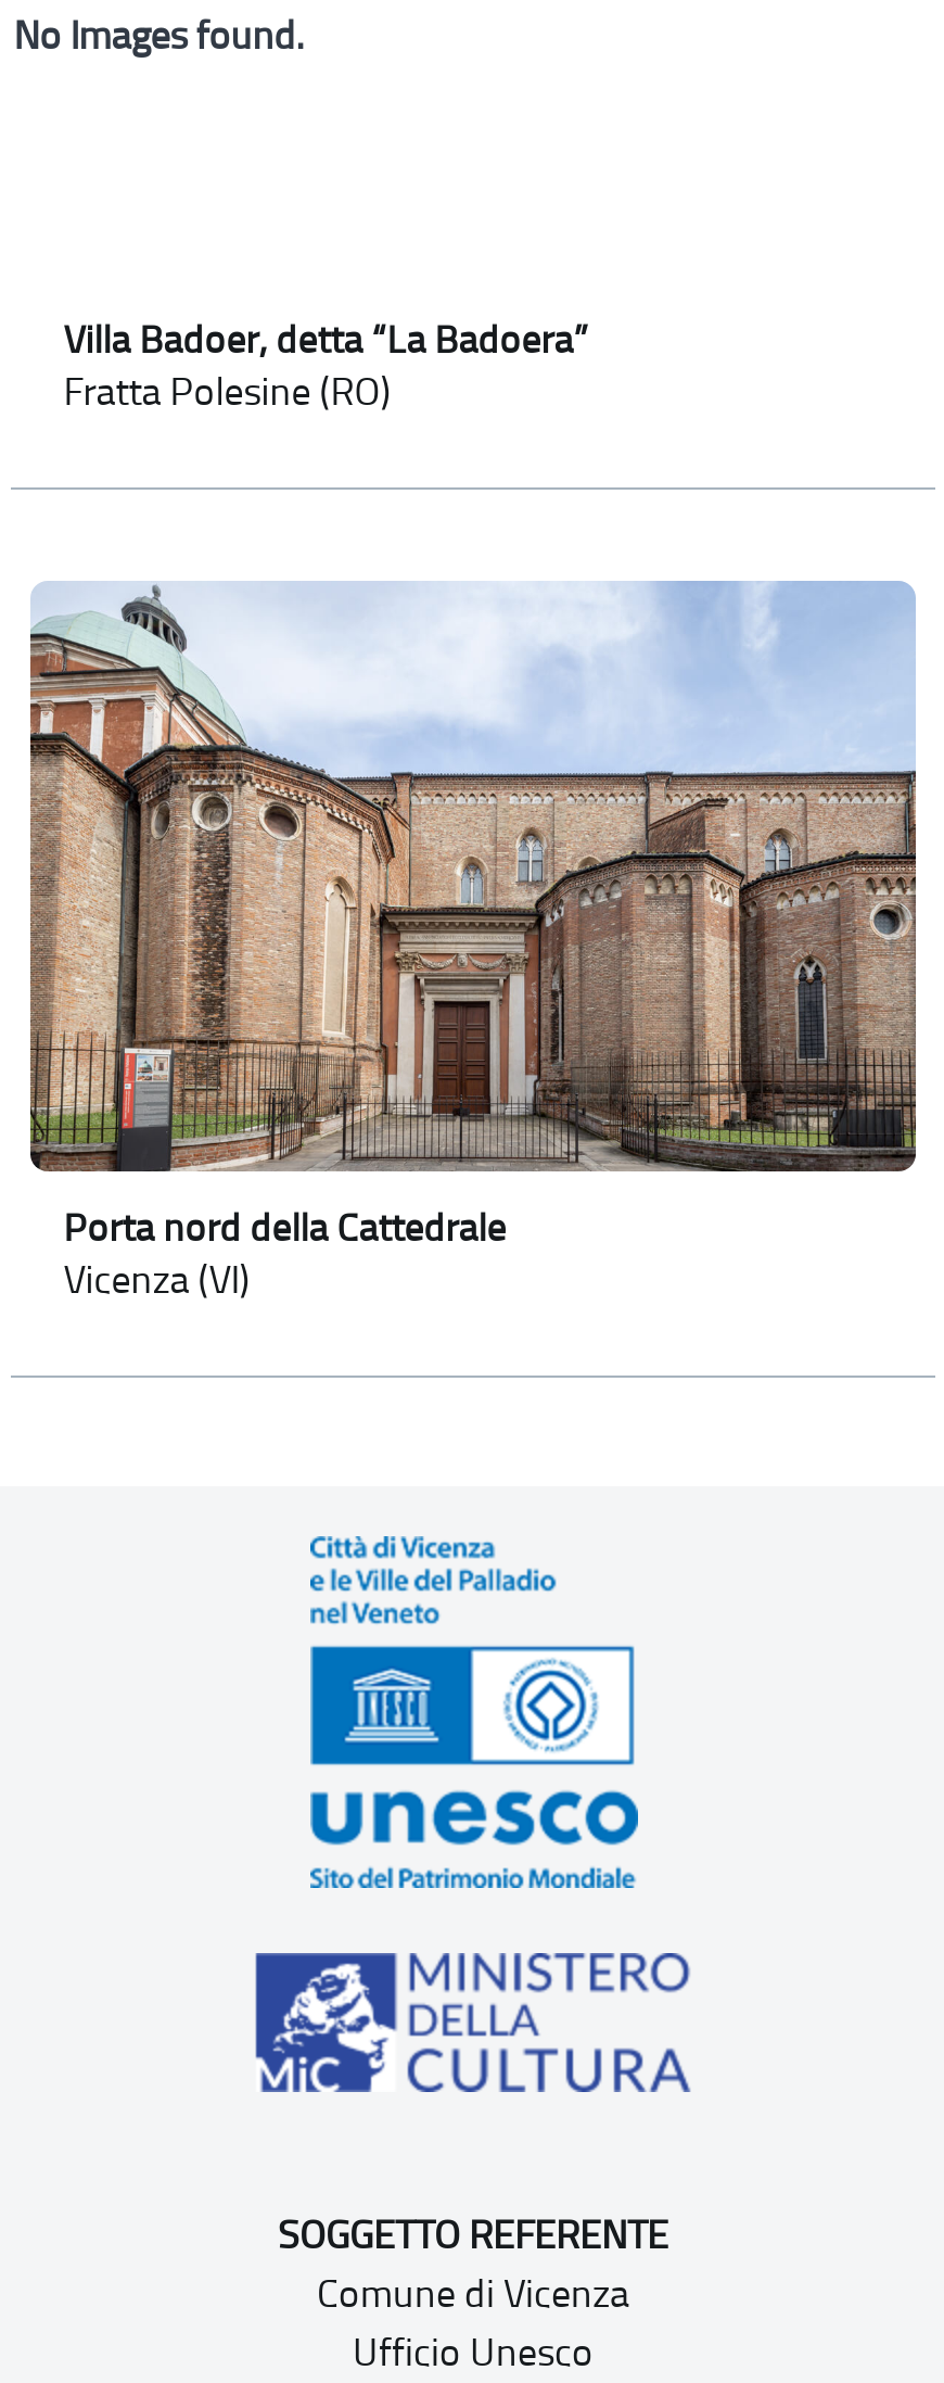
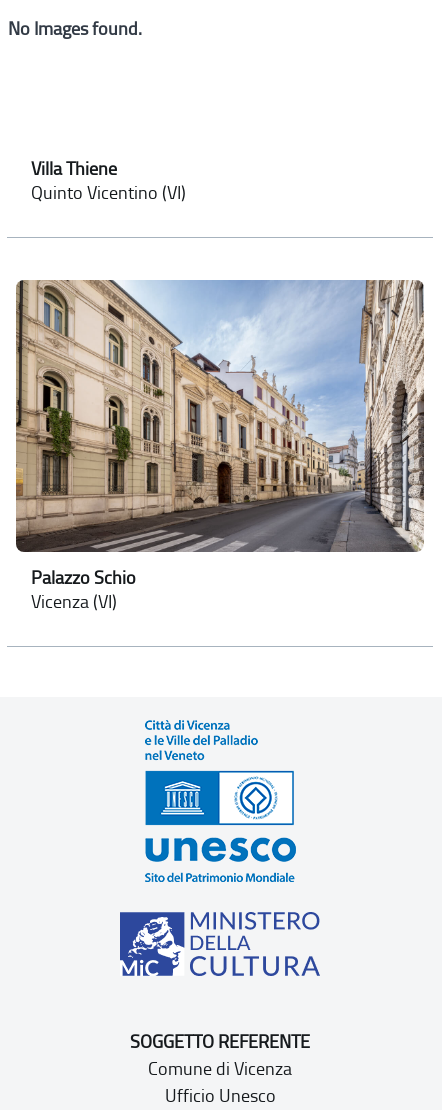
- Villa Badoer, detta “La Badoera”
- Fratta Polesine (RO)
+ Villa Thiene
+ Quinto Vicentino (VI)

- [image]
- Porta nord della Cattedrale
+ [image]
+ Palazzo Schio
